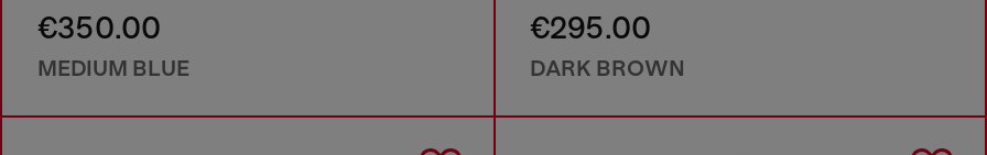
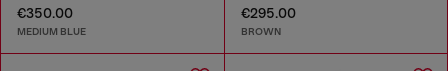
- DARK BROWN
+ BROWN
